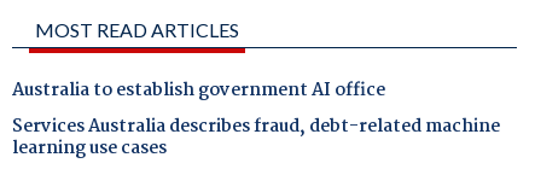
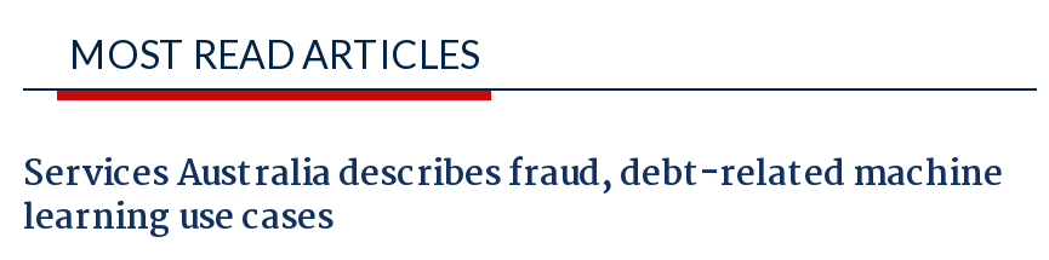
- Australia to establish government AI office
